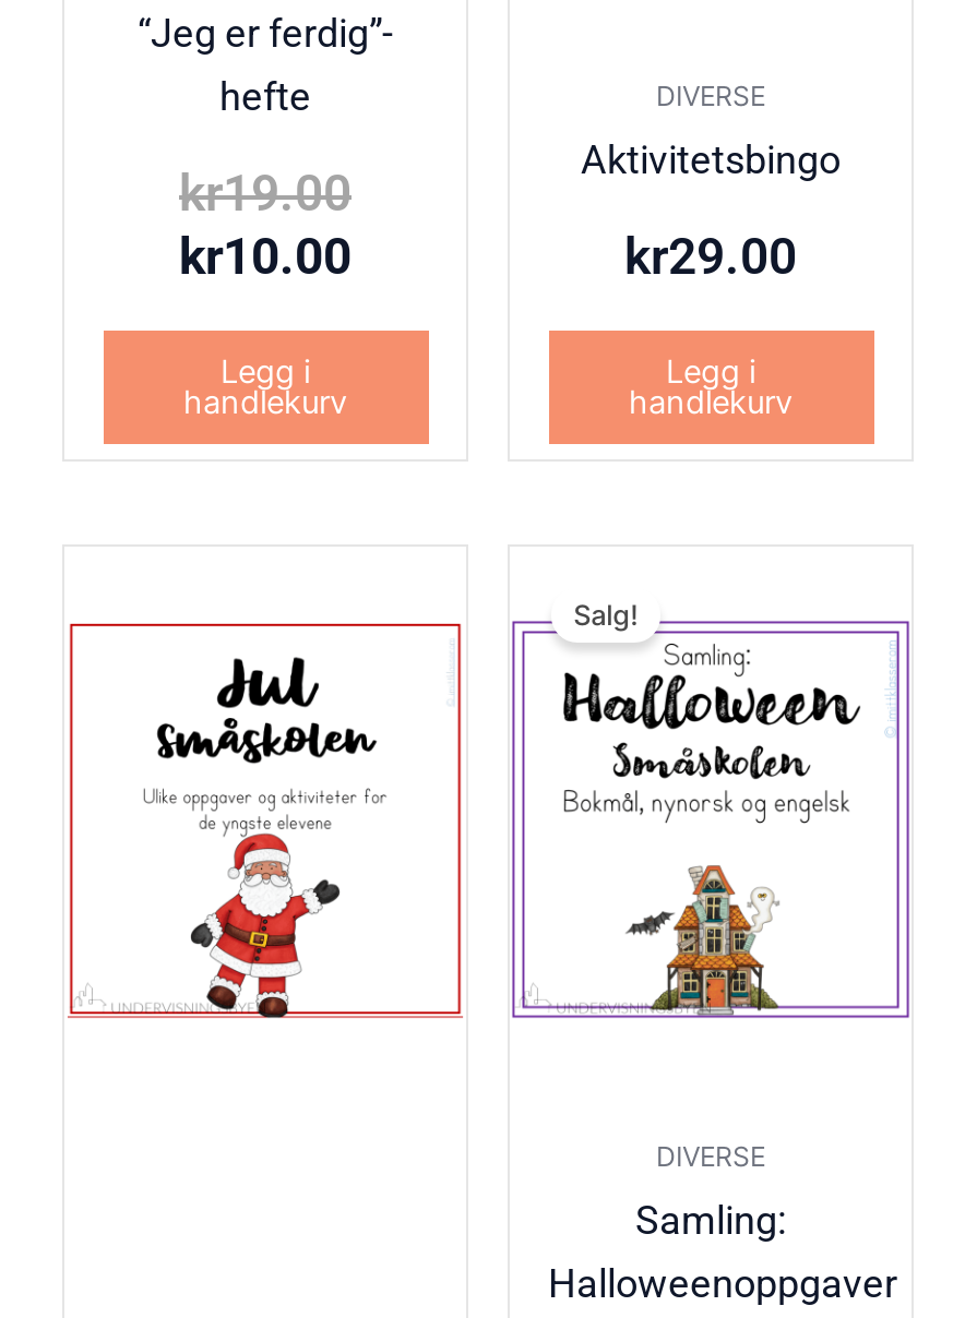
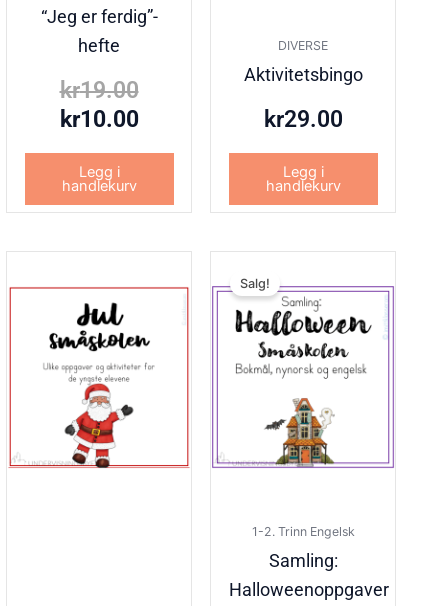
- DIVERSE
+ 1-2. Trinn Engelsk
